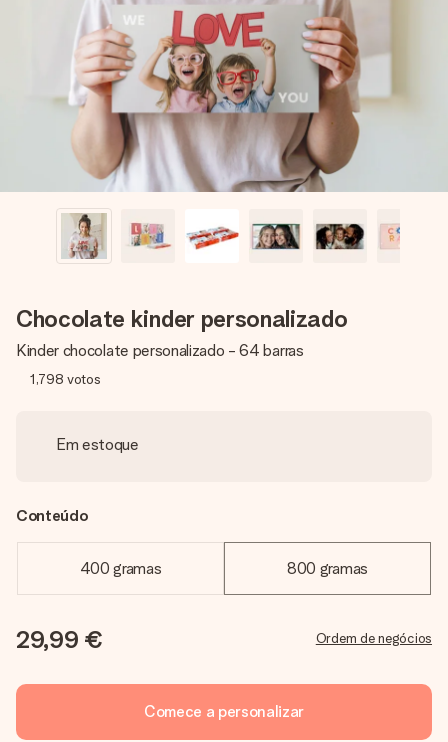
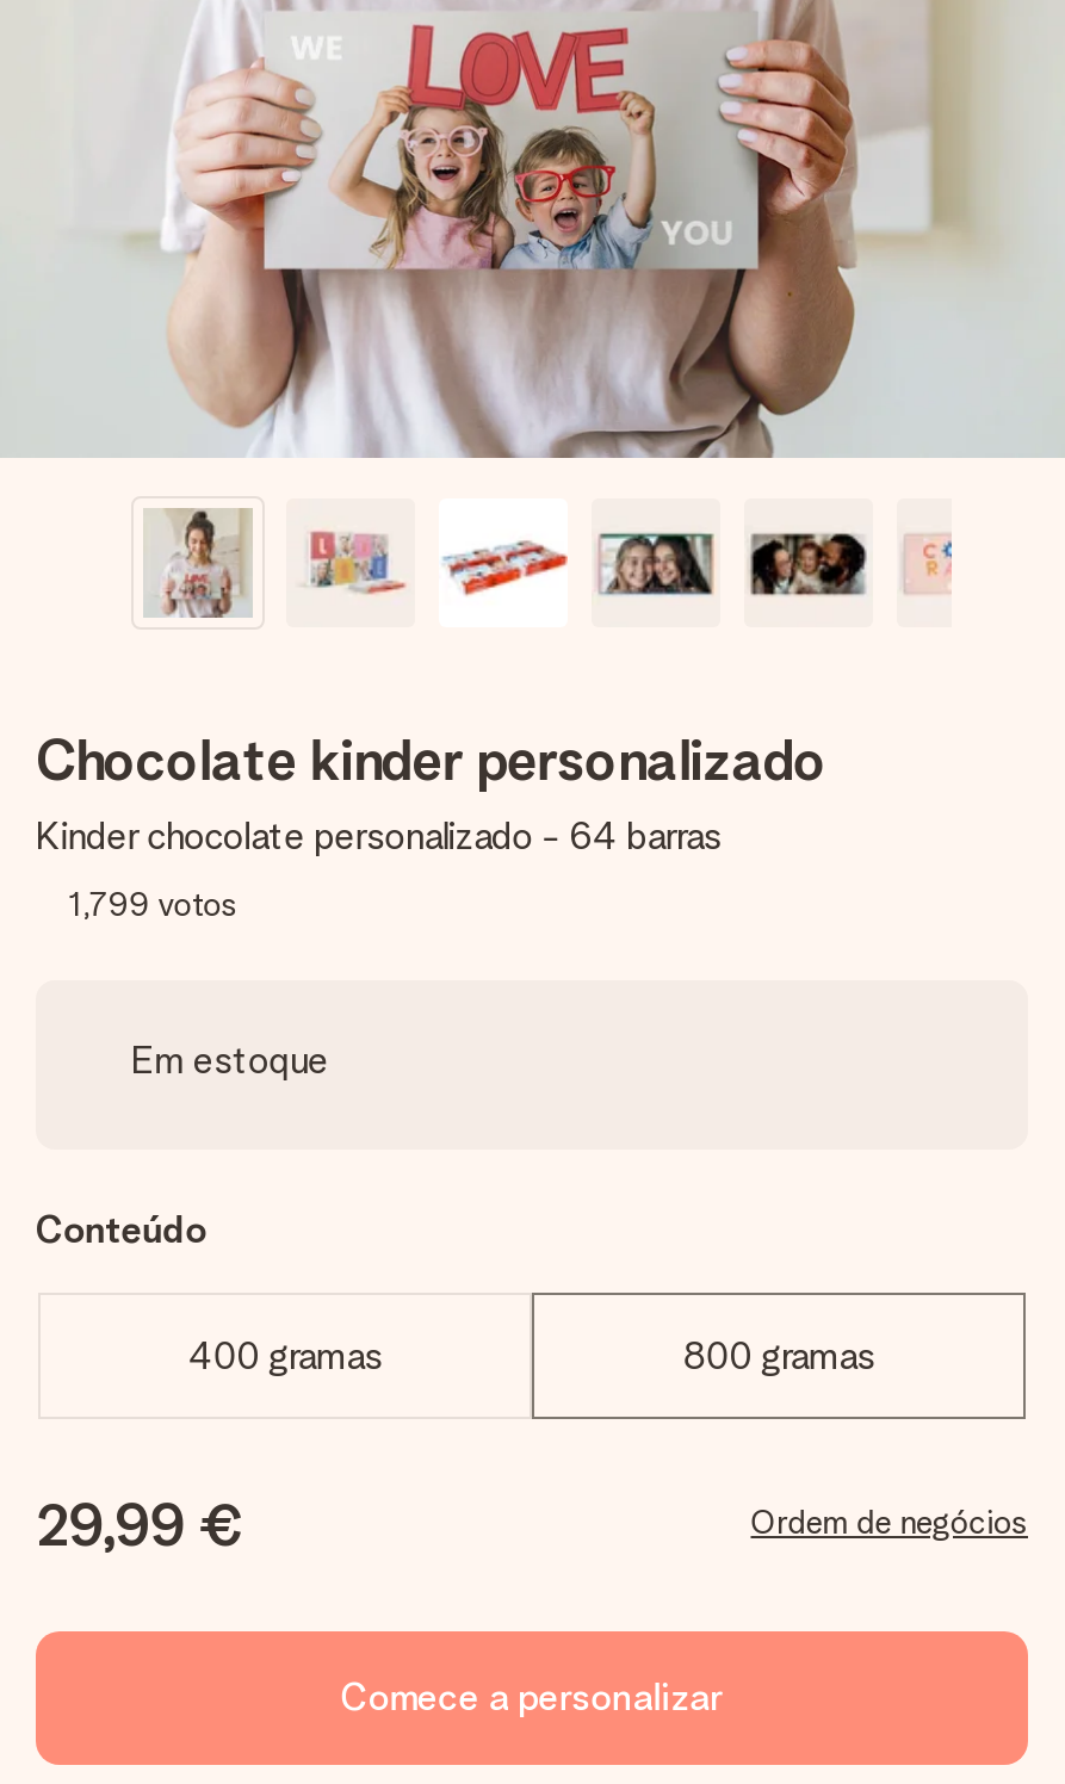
- 1,798 votos
+ 1,799 votos
